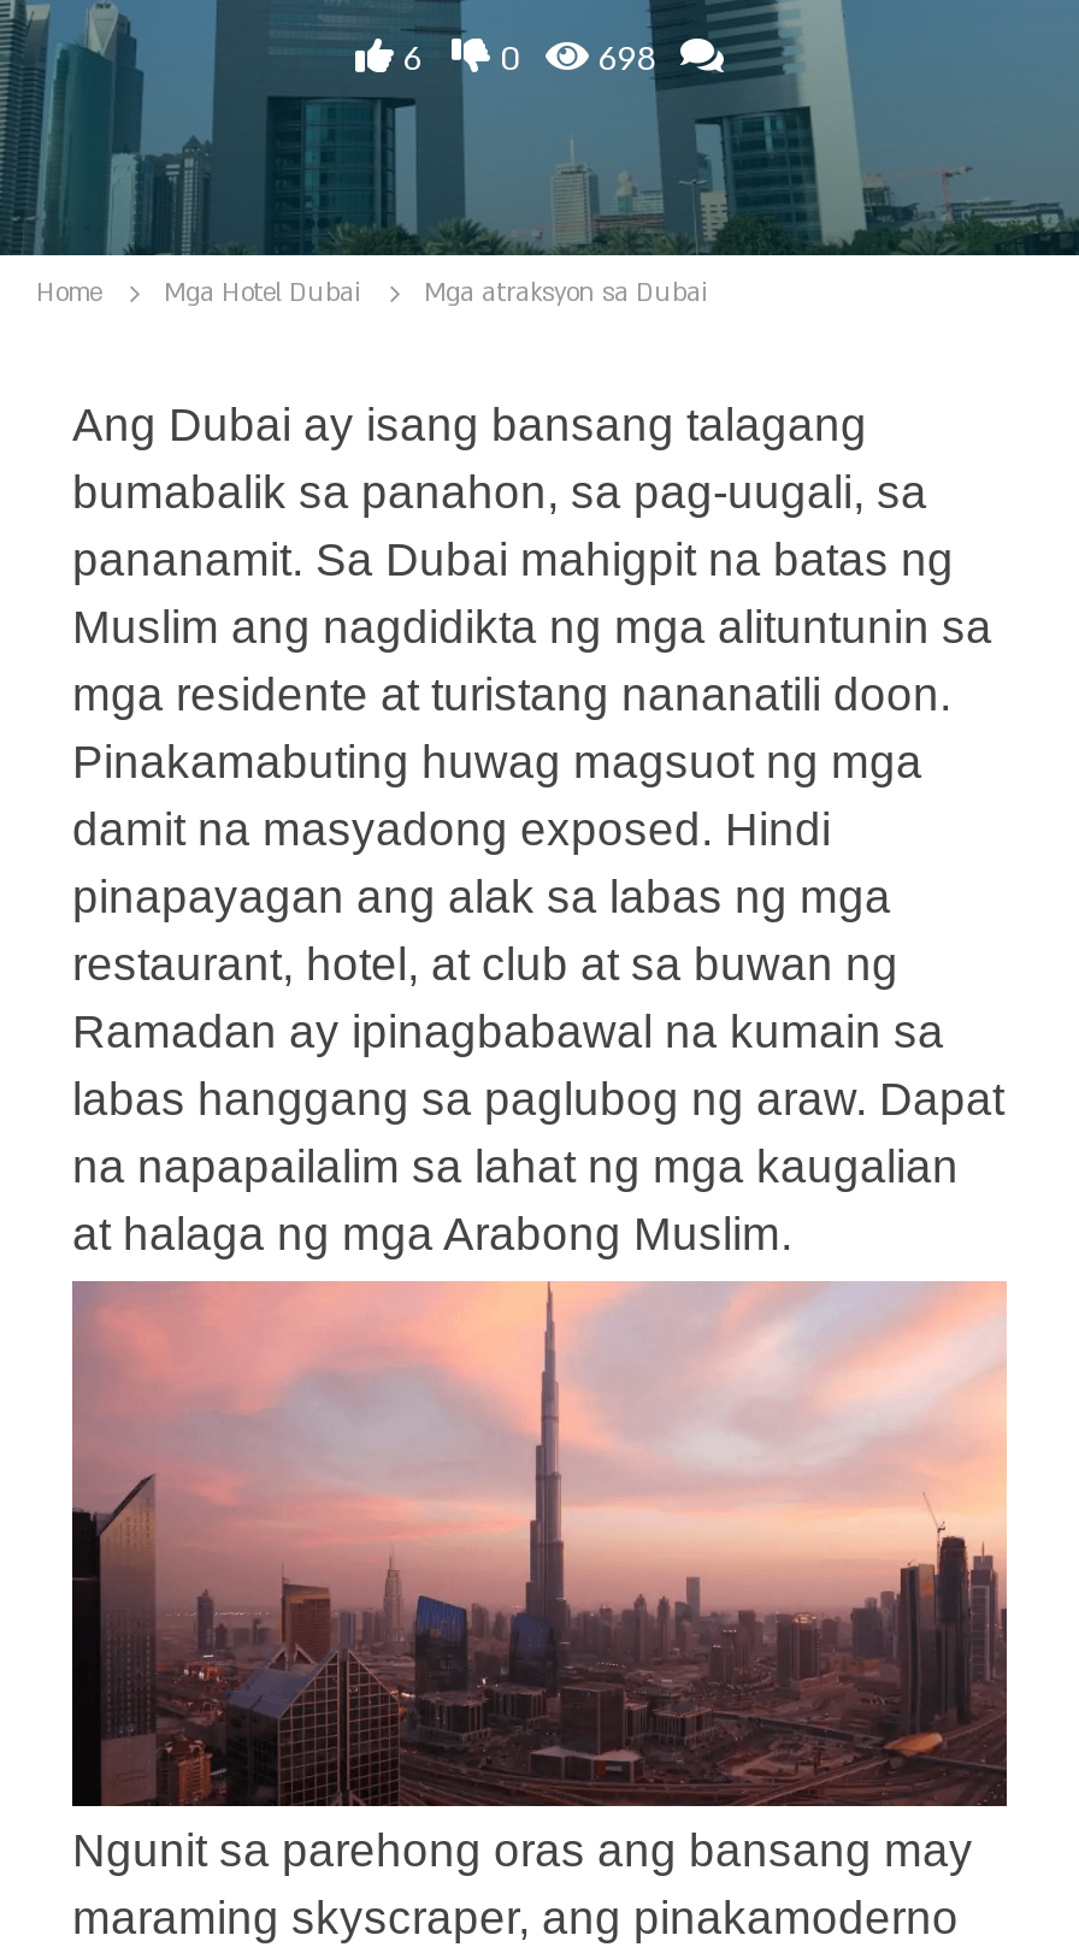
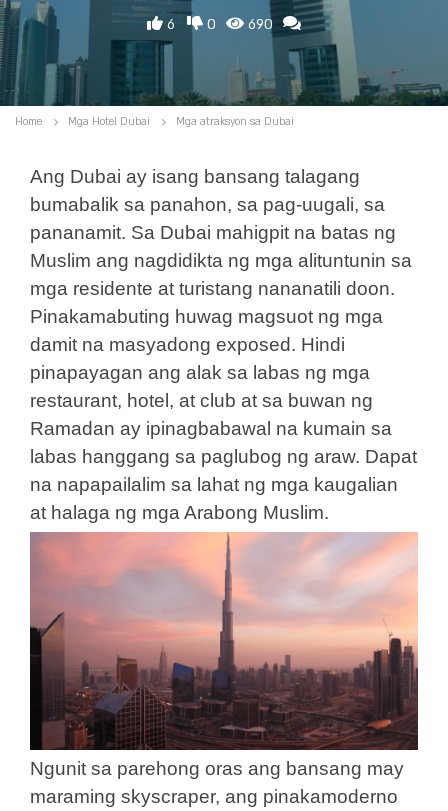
- 6 0 698
+ 6 0 690
